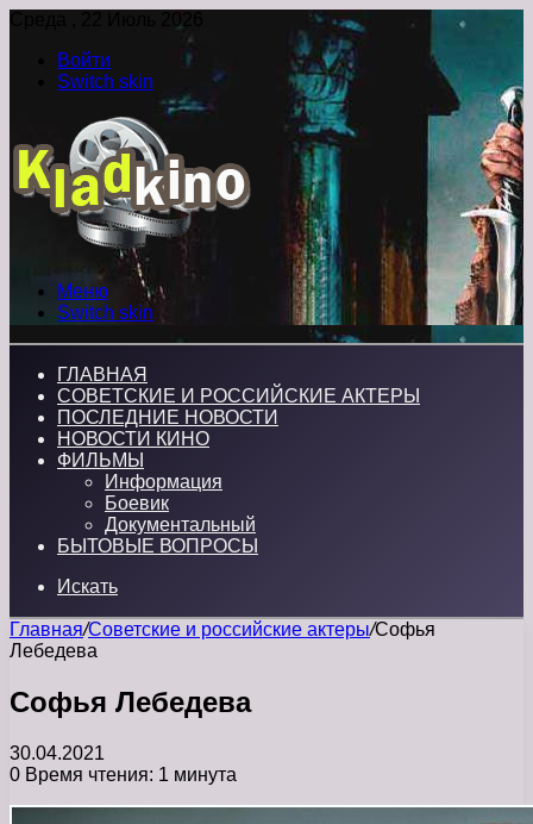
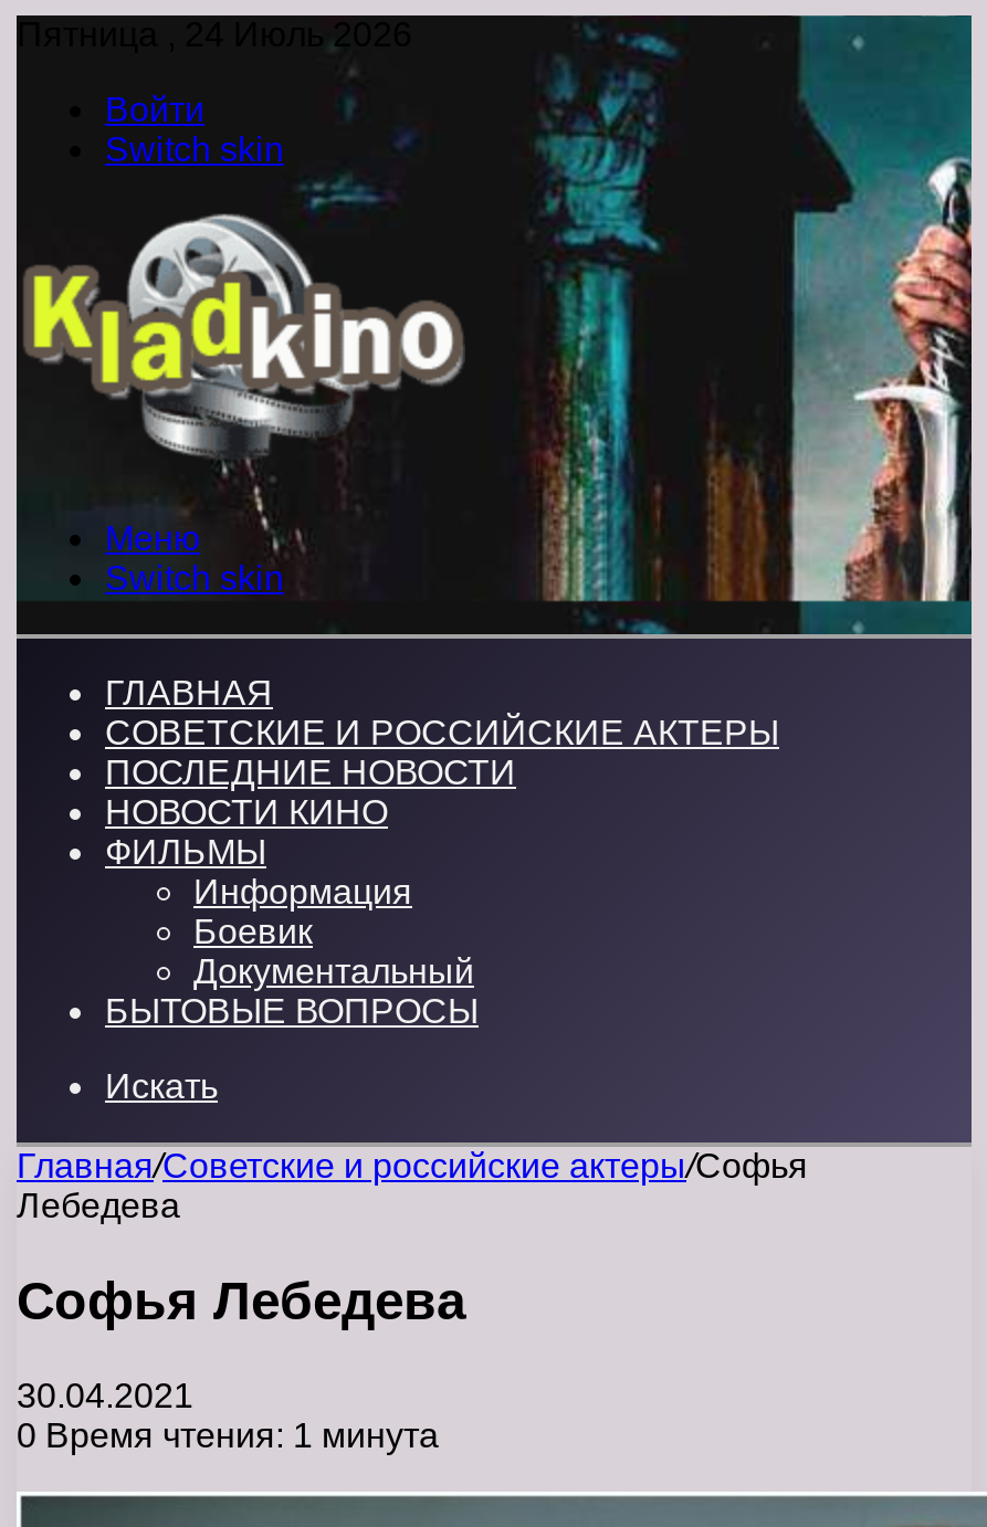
- Среда , 22 Июль 2026
+ Пятница , 24 Июль 2026
